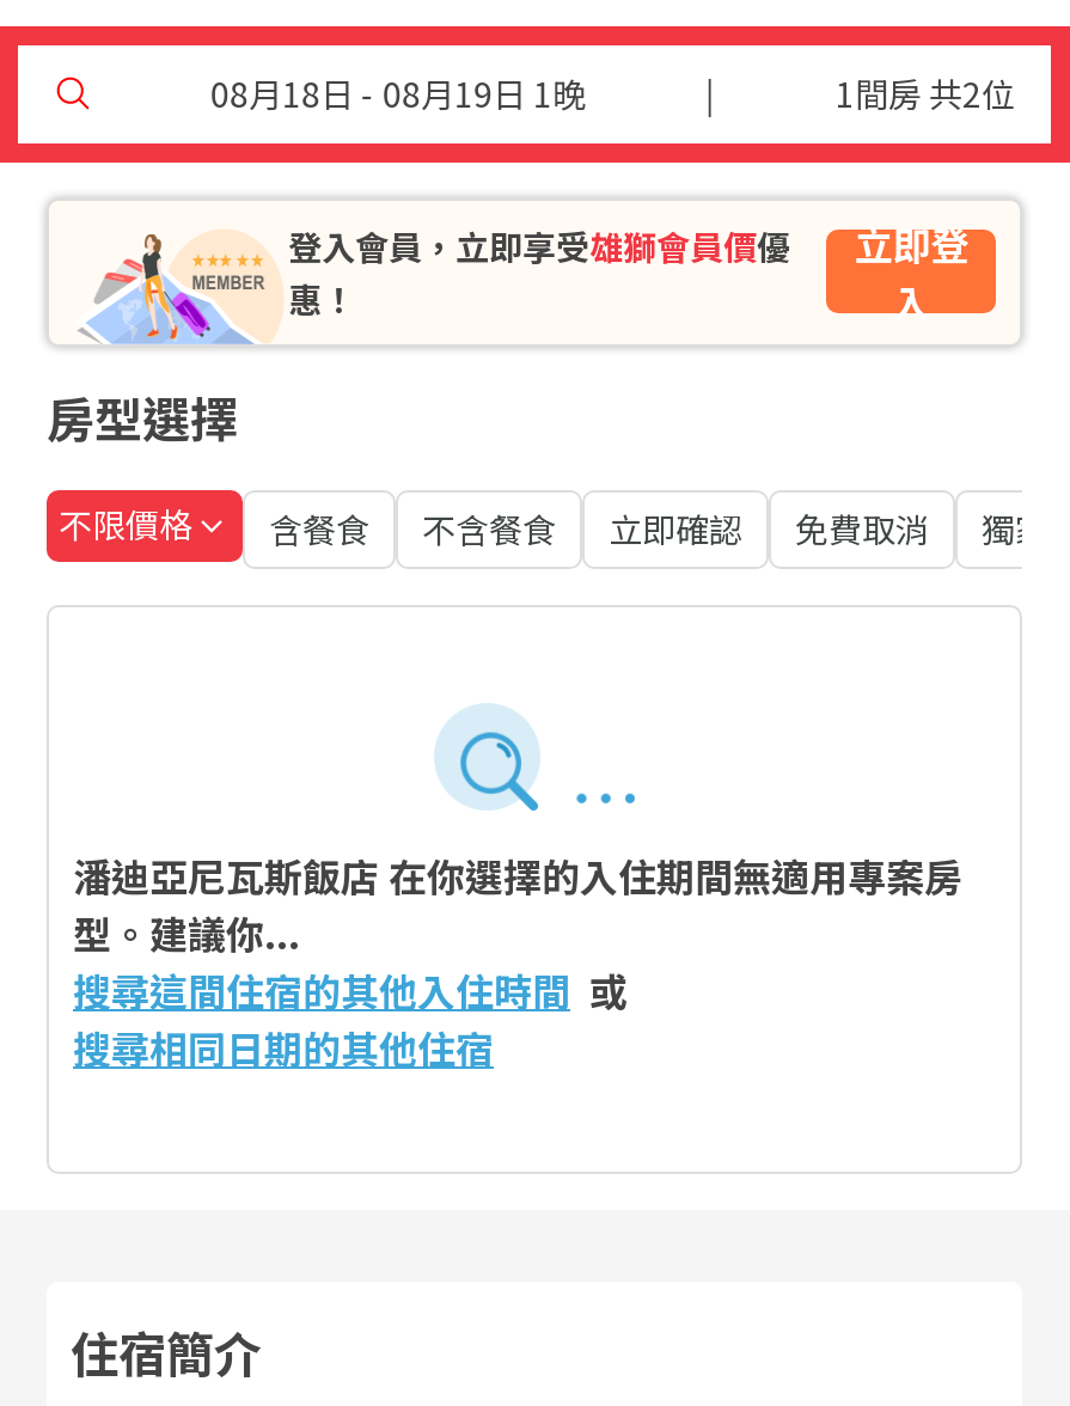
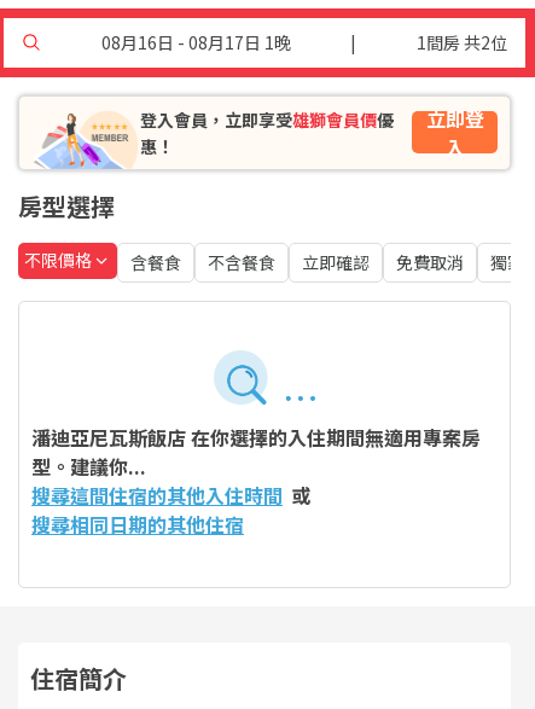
- 08月18日 - 08月19日 1晚
+ 08月16日 - 08月17日 1晚
